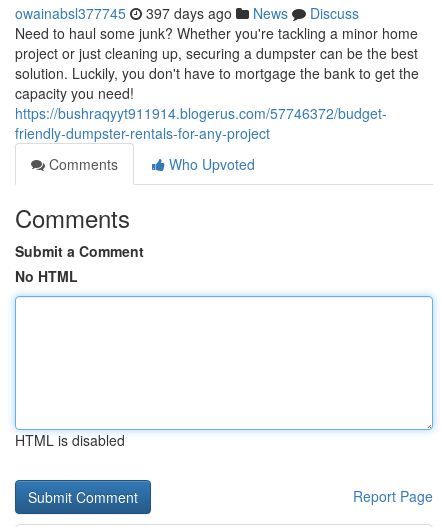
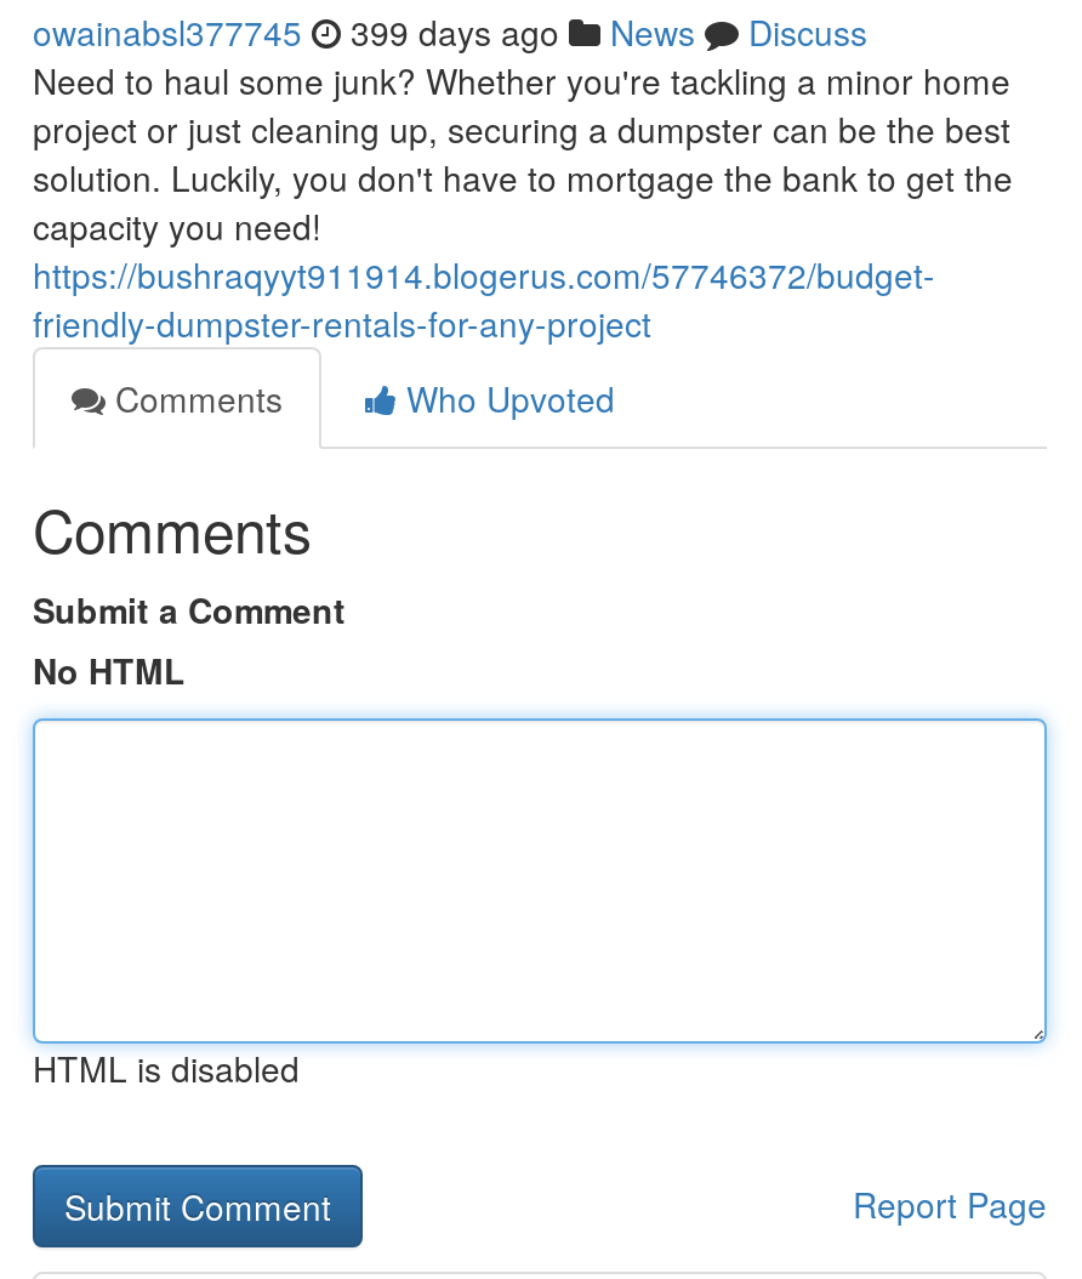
- owainabsl377745 397 days ago News Discuss
+ owainabsl377745 399 days ago News Discuss
